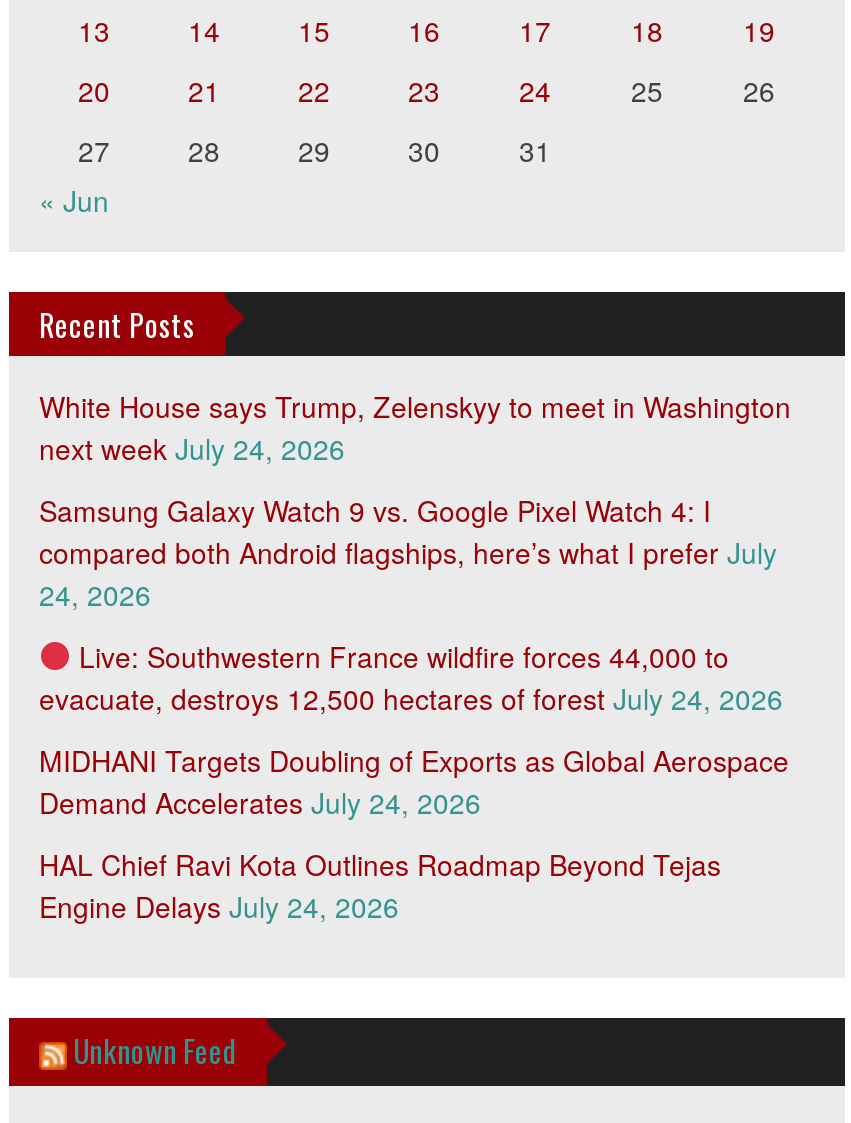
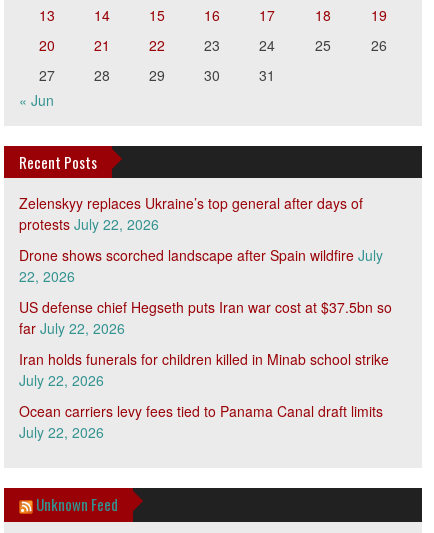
- White House says Trump, Zelenskyy to meet in Washington
- next week July 24, 2026
+ Zelenskyy replaces Ukraine’s top general after days of
+ protests July 22, 2026

- Samsung Galaxy Watch 9 vs. Google Pixel Watch 4: I
- compared both Android flagships, here’s what I prefer July
- 24, 2026
+ Drone shows scorched landscape after Spain wildfire July
+ 22, 2026

- Live: Southwestern France wildfire forces 44,000 to
- evacuate, destroys 12,500 hectares of forest July 24, 2026
+ US defense chief Hegseth puts Iran war cost at $37.5bn so
+ far July 22, 2026

- MIDHANI Targets Doubling of Exports as Global Aerospace
- Demand Accelerates July 24, 2026
+ Iran holds funerals for children killed in Minab school strike
+ July 22, 2026

- HAL Chief Ravi Kota Outlines Roadmap Beyond Tejas
- Engine Delays July 24, 2026
+ Ocean carriers levy fees tied to Panama Canal draft limits
+ July 22, 2026
